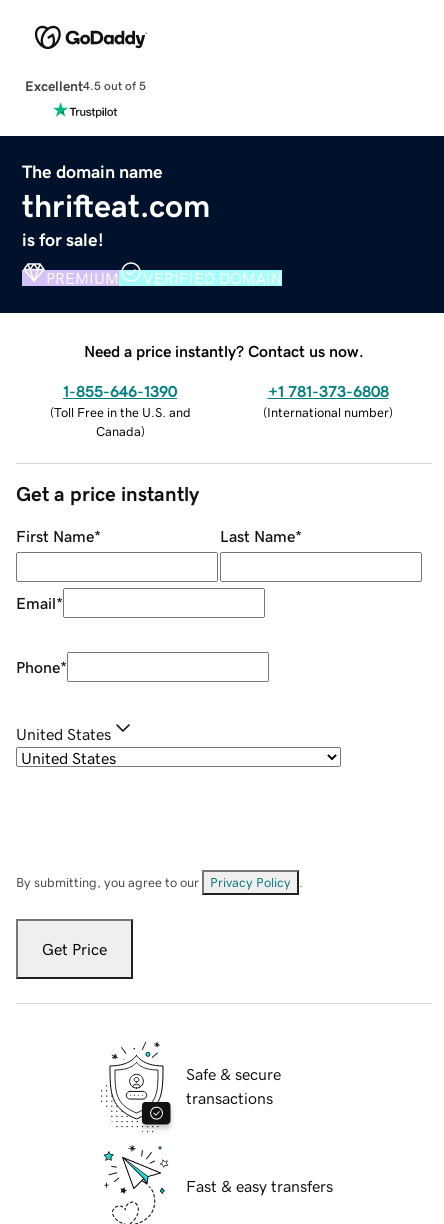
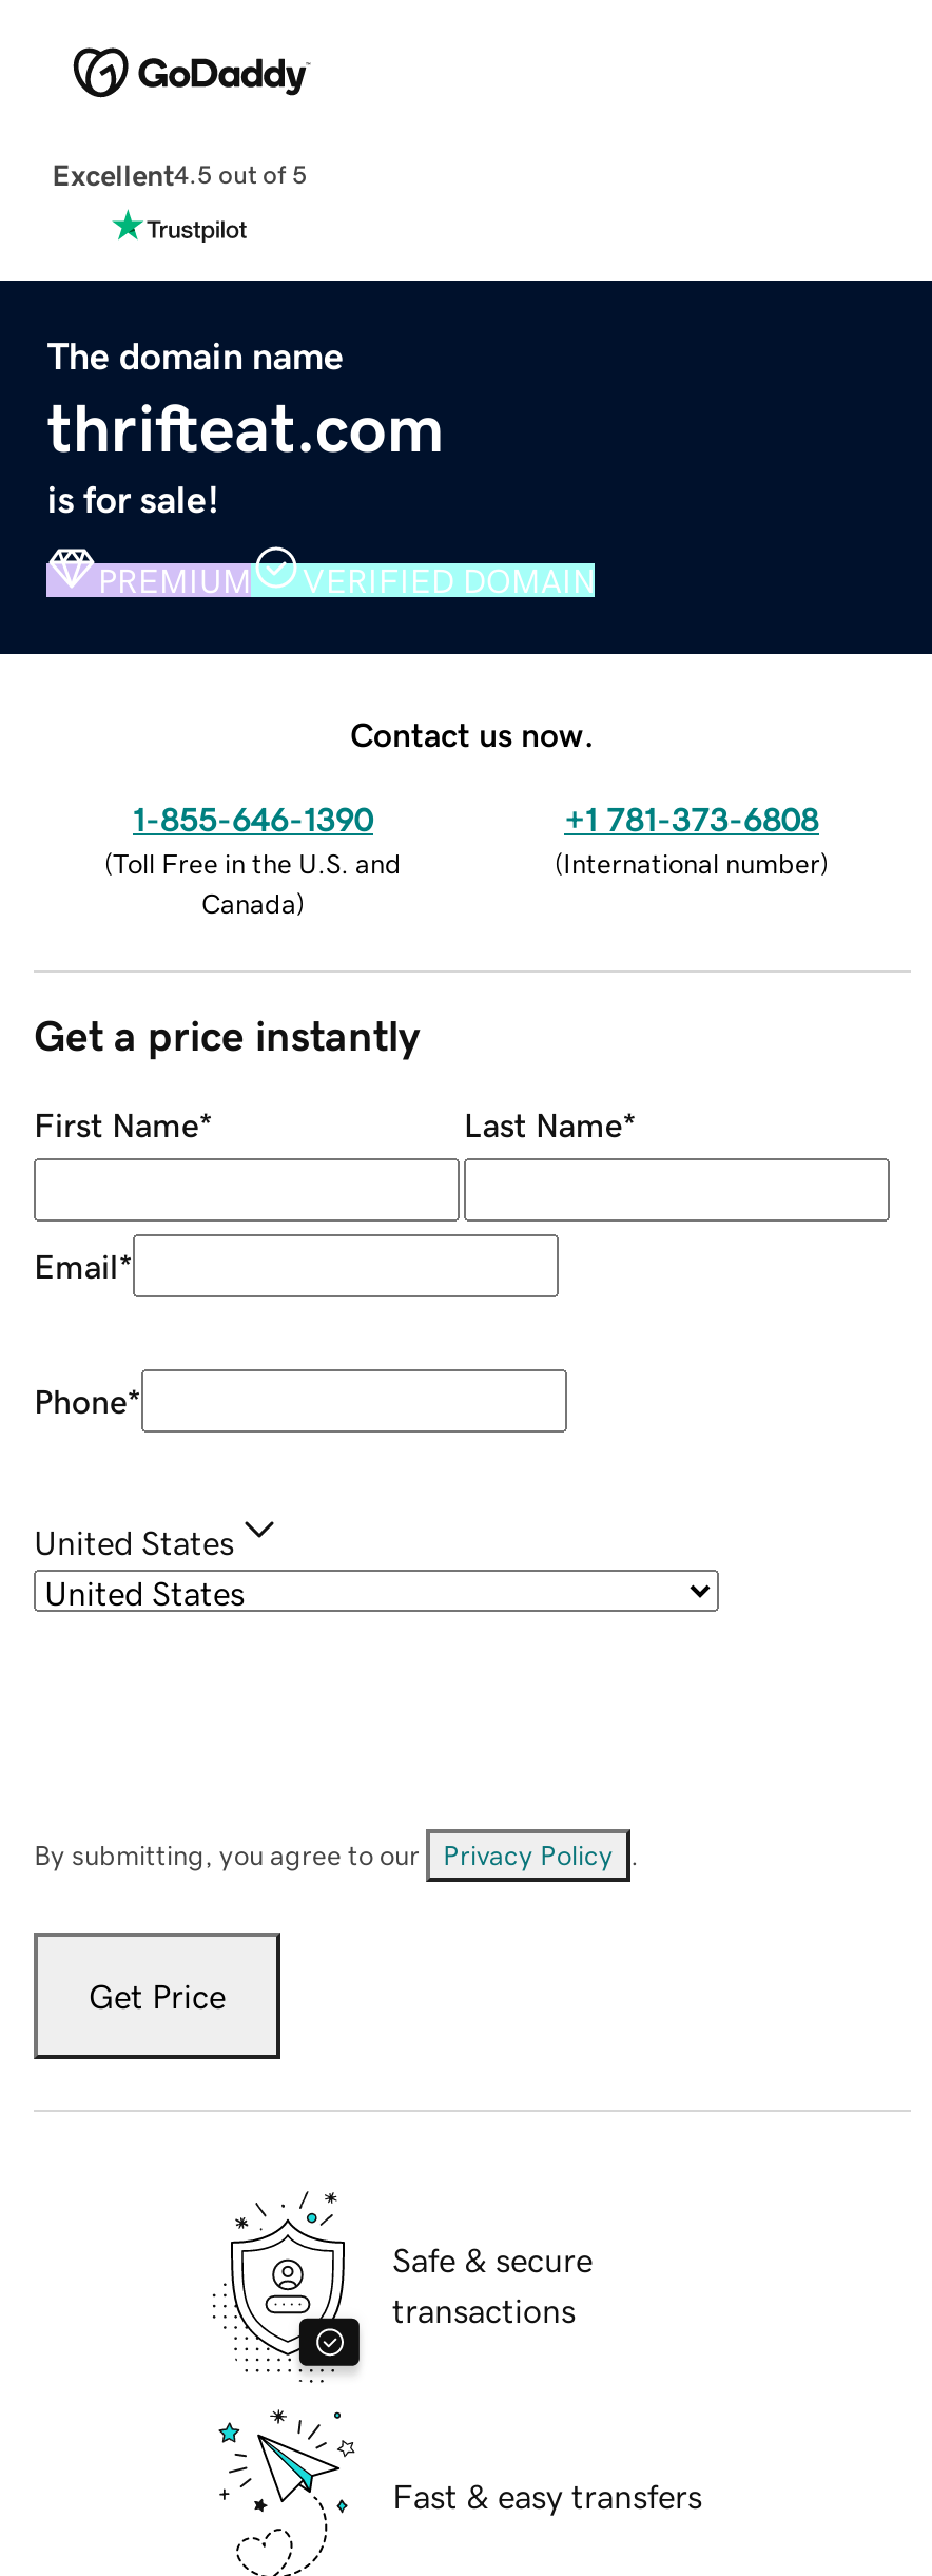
- Need a price instantly? Contact us now.
+ Contact us now.
